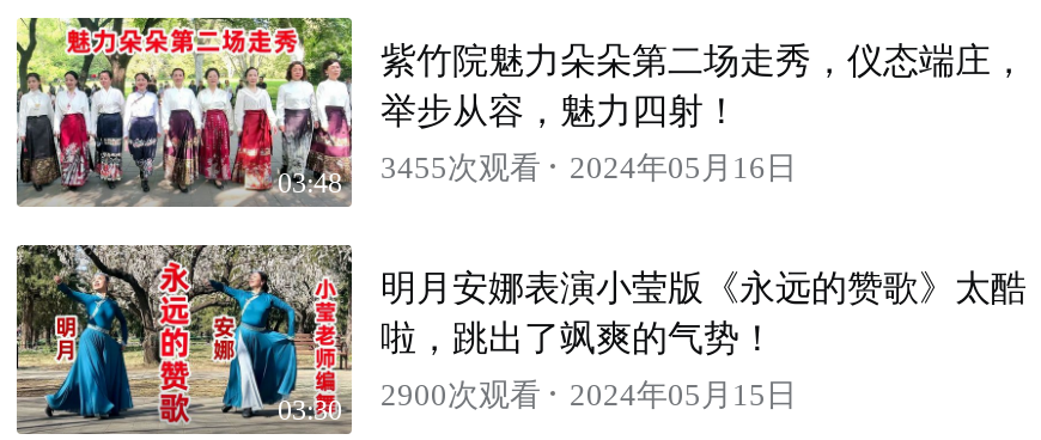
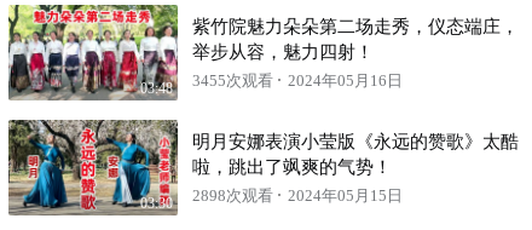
- 2900次观看
+ 2898次观看
